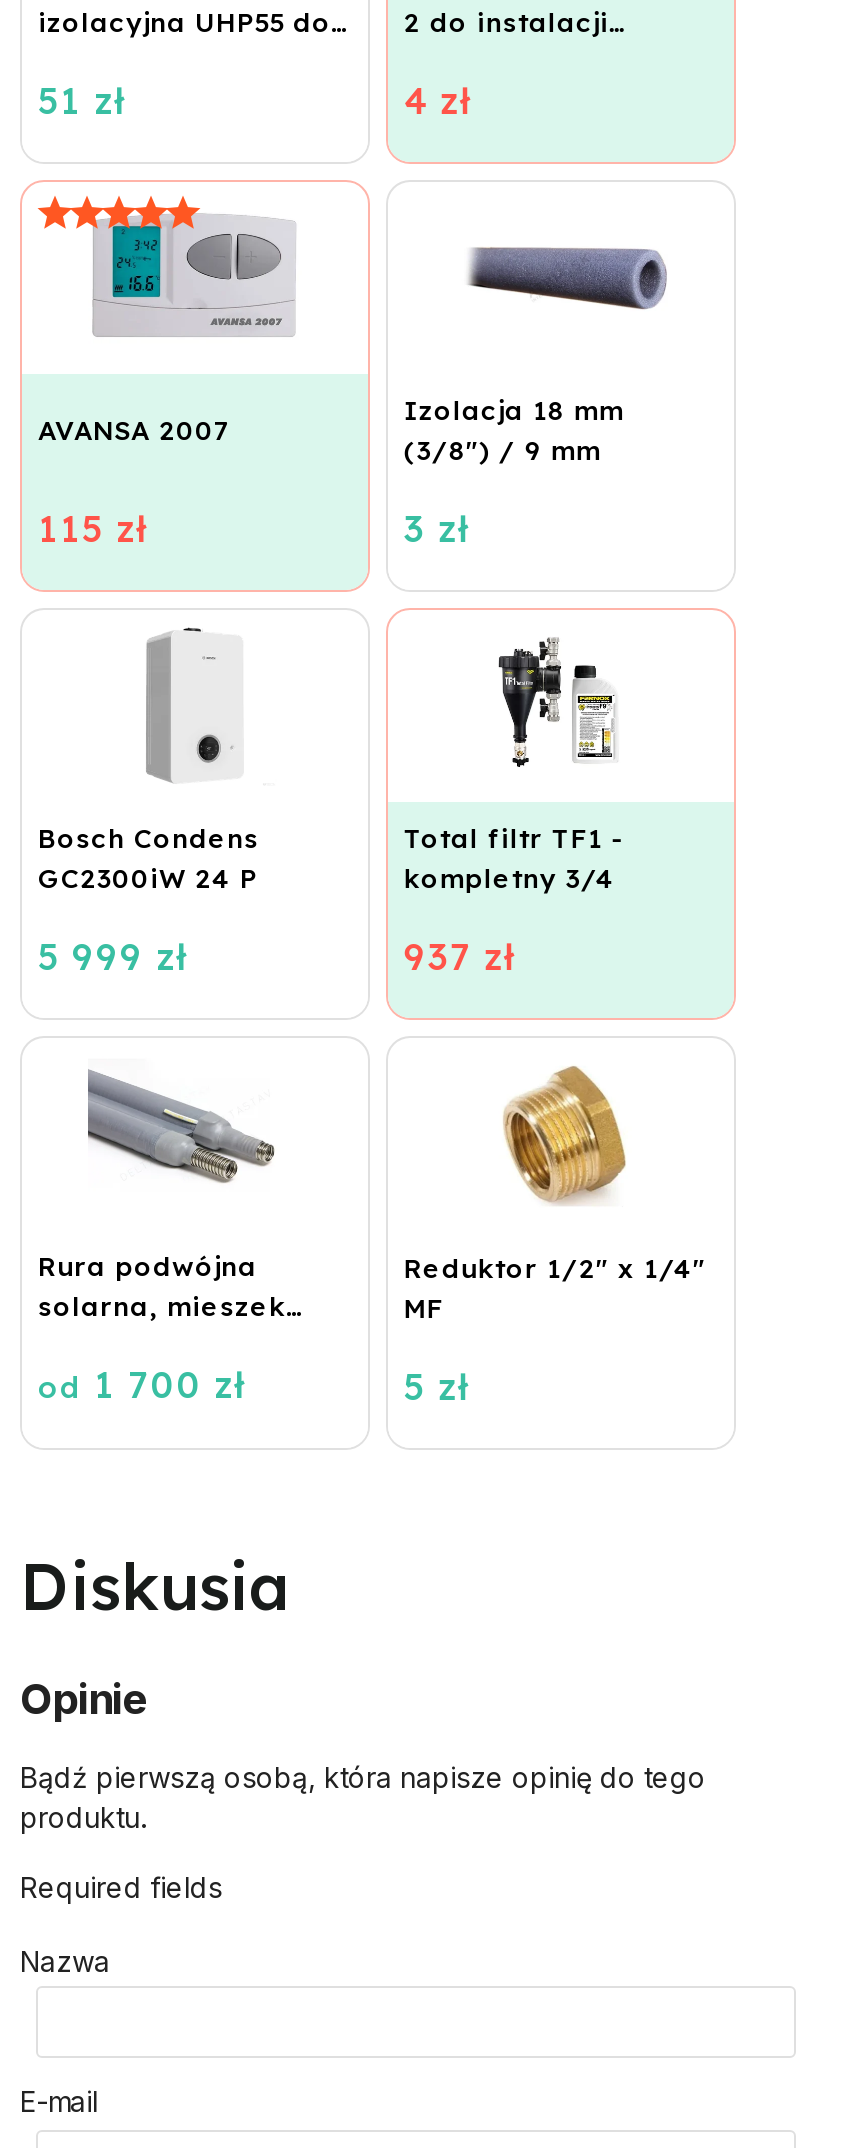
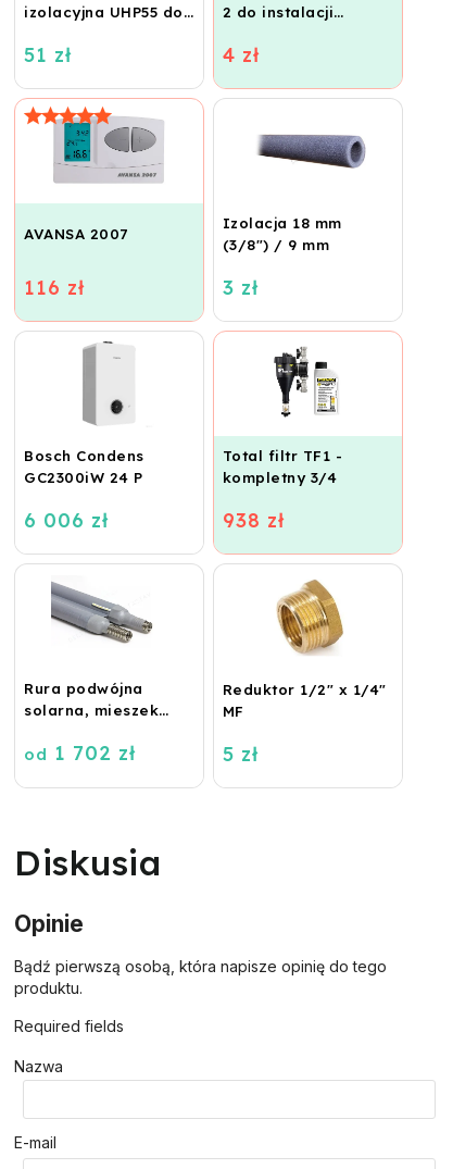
- 115 zł
+ 116 zł

- 5 999 zł
+ 6 006 zł

- 937 zł
+ 938 zł

- od 1 700 zł
+ od 1 702 zł
